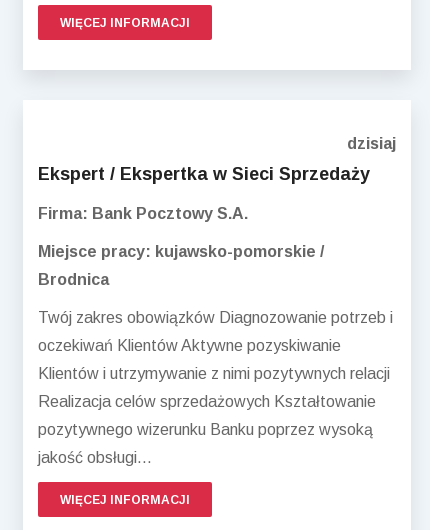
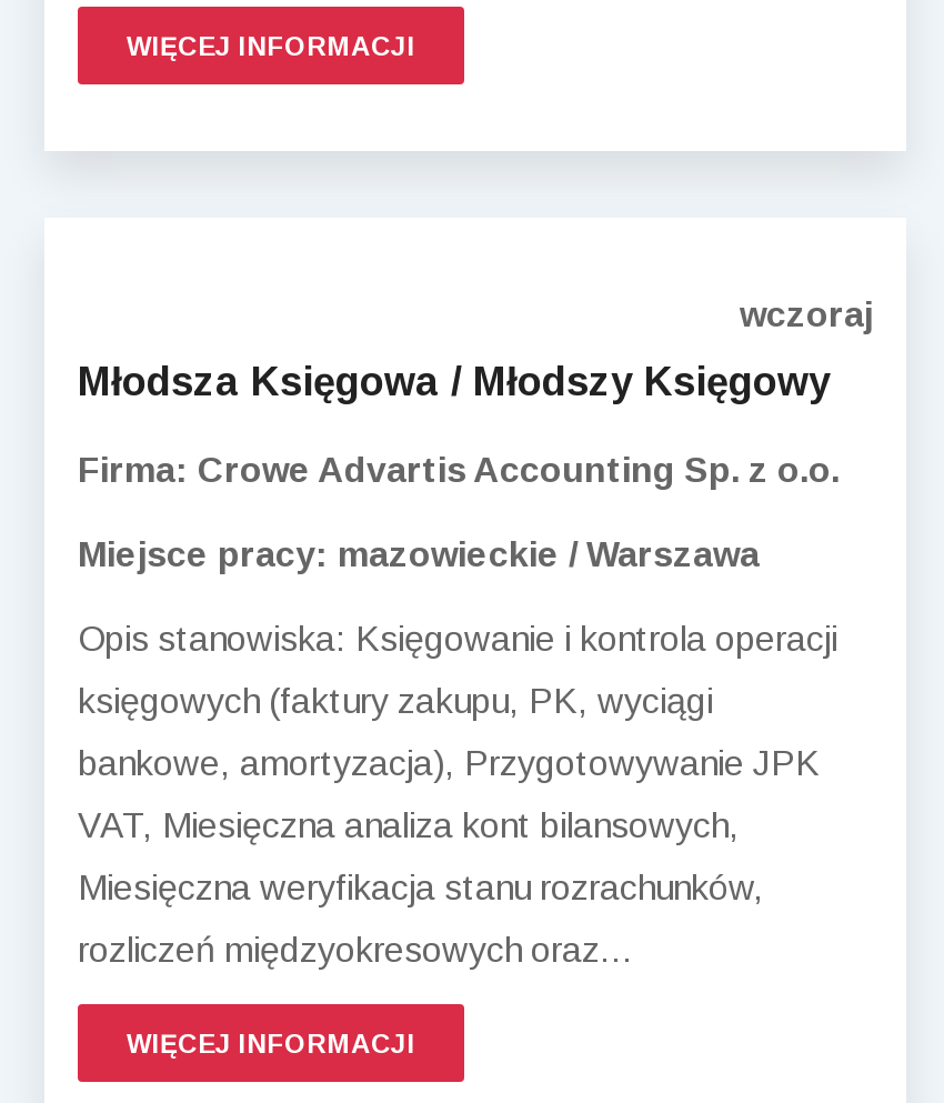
- dzisiaj
- Ekspert / Ekspertka w Sieci Sprzedaży
- Firma: Bank Pocztowy S.A.
- Miejsce pracy: kujawsko-pomorskie /
- Brodnica
- Twój zakres obowiązków Diagnozowanie potrzeb i
- oczekiwań Klientów Aktywne pozyskiwanie
- Klientów i utrzymywanie z nimi pozytywnych relacji
- Realizacja celów sprzedażowych Kształtowanie
- pozytywnego wizerunku Banku poprzez wysoką
- jakość obsługi...
+ wczoraj
+ Młodsza Księgowa / Młodszy Księgowy
+ Firma: Crowe Advartis Accounting Sp. z o.o.
+ Miejsce pracy: mazowieckie / Warszawa
+ Opis stanowiska: Księgowanie i kontrola operacji
+ księgowych (faktury zakupu, PK, wyciągi
+ bankowe, amortyzacja), Przygotowywanie JPK
+ VAT, Miesięczna analiza kont bilansowych,
+ Miesięczna weryfikacja stanu rozrachunków,
+ rozliczeń międzyokresowych oraz...
